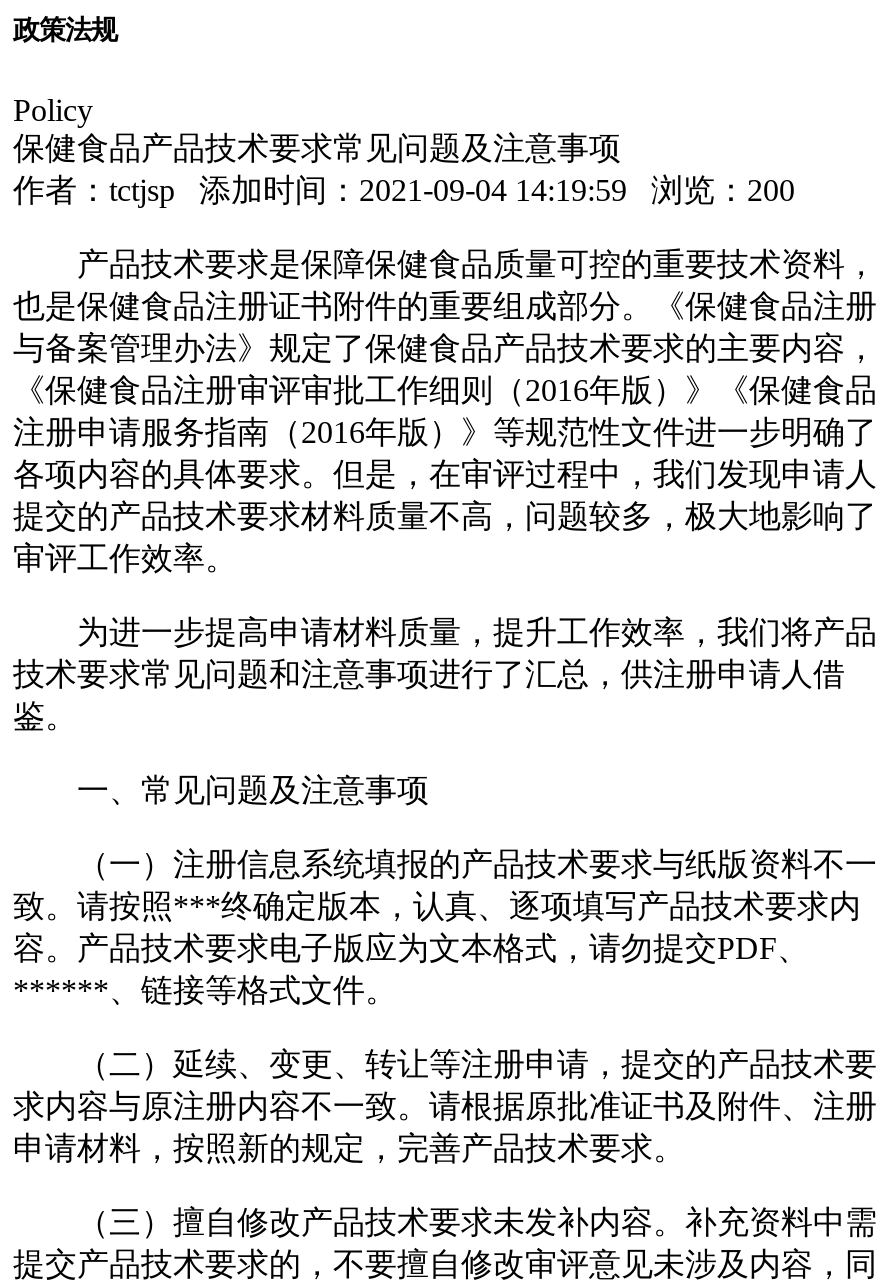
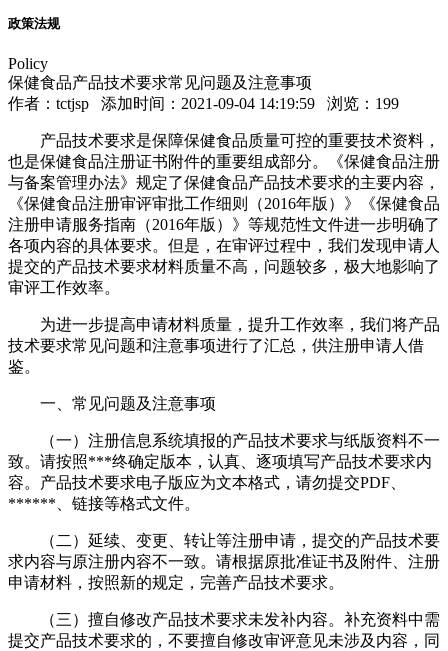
- 作者：tctjsp添加时间：2021-09-04 14:19:59 浏览：200
+ 作者：tctjsp添加时间：2021-09-04 14:19:59 浏览：199
